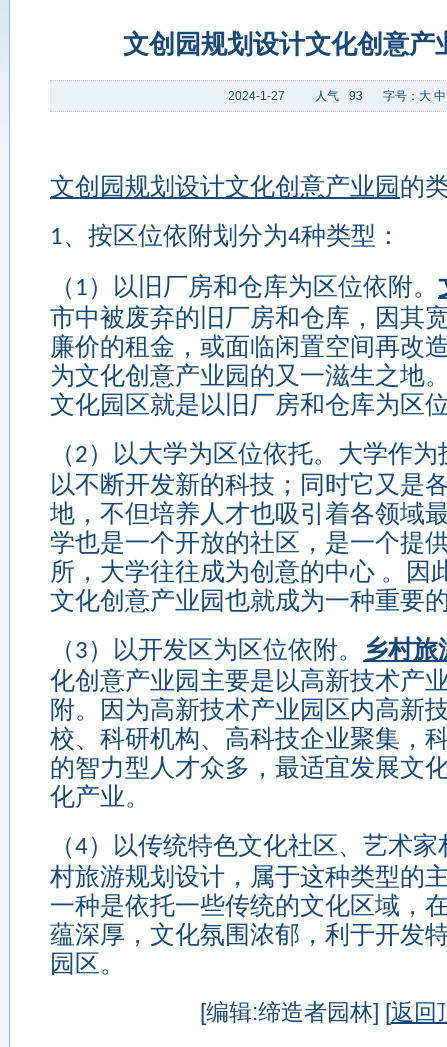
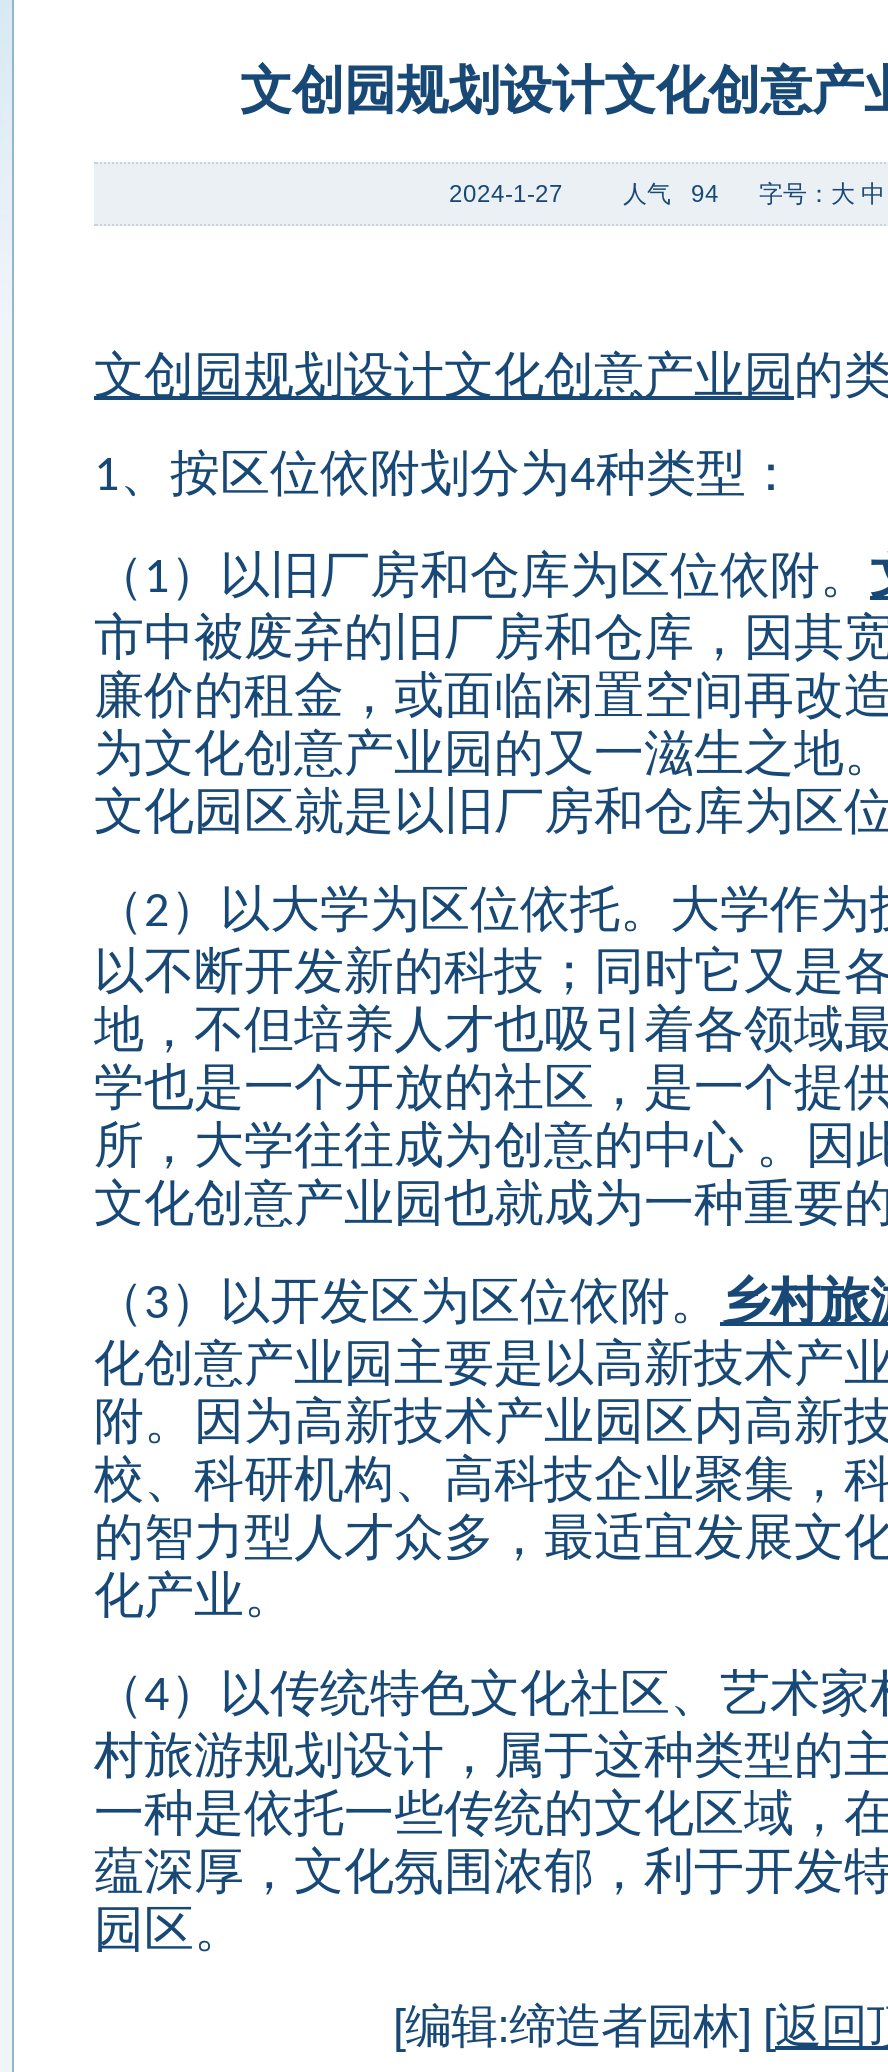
- 人气 93 字号：大 中
+ 人气 94 字号：大 中
